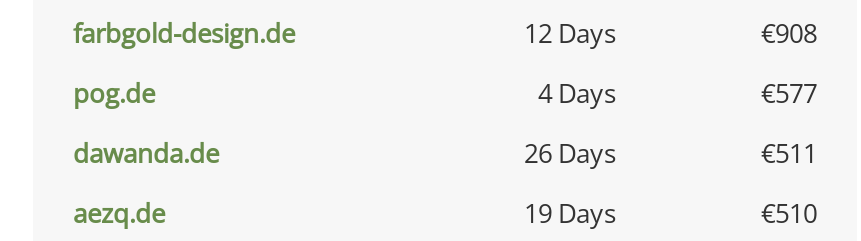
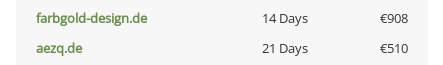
- 12 Days
+ 14 Days

- pog.de
- 4 Days
- €577
- dawanda.de
- 26 Days
- €511

- 19 Days
+ 21 Days
